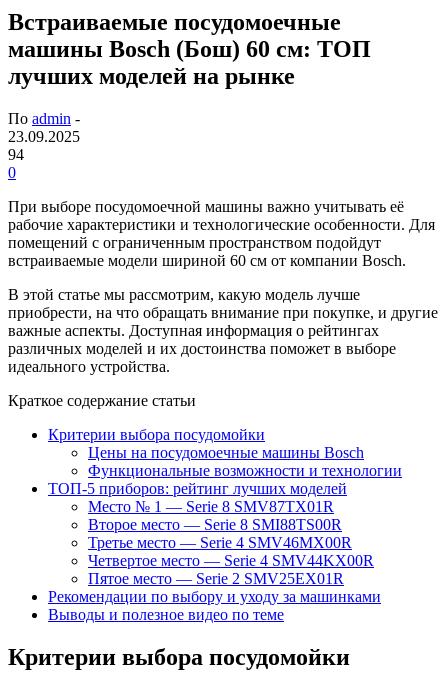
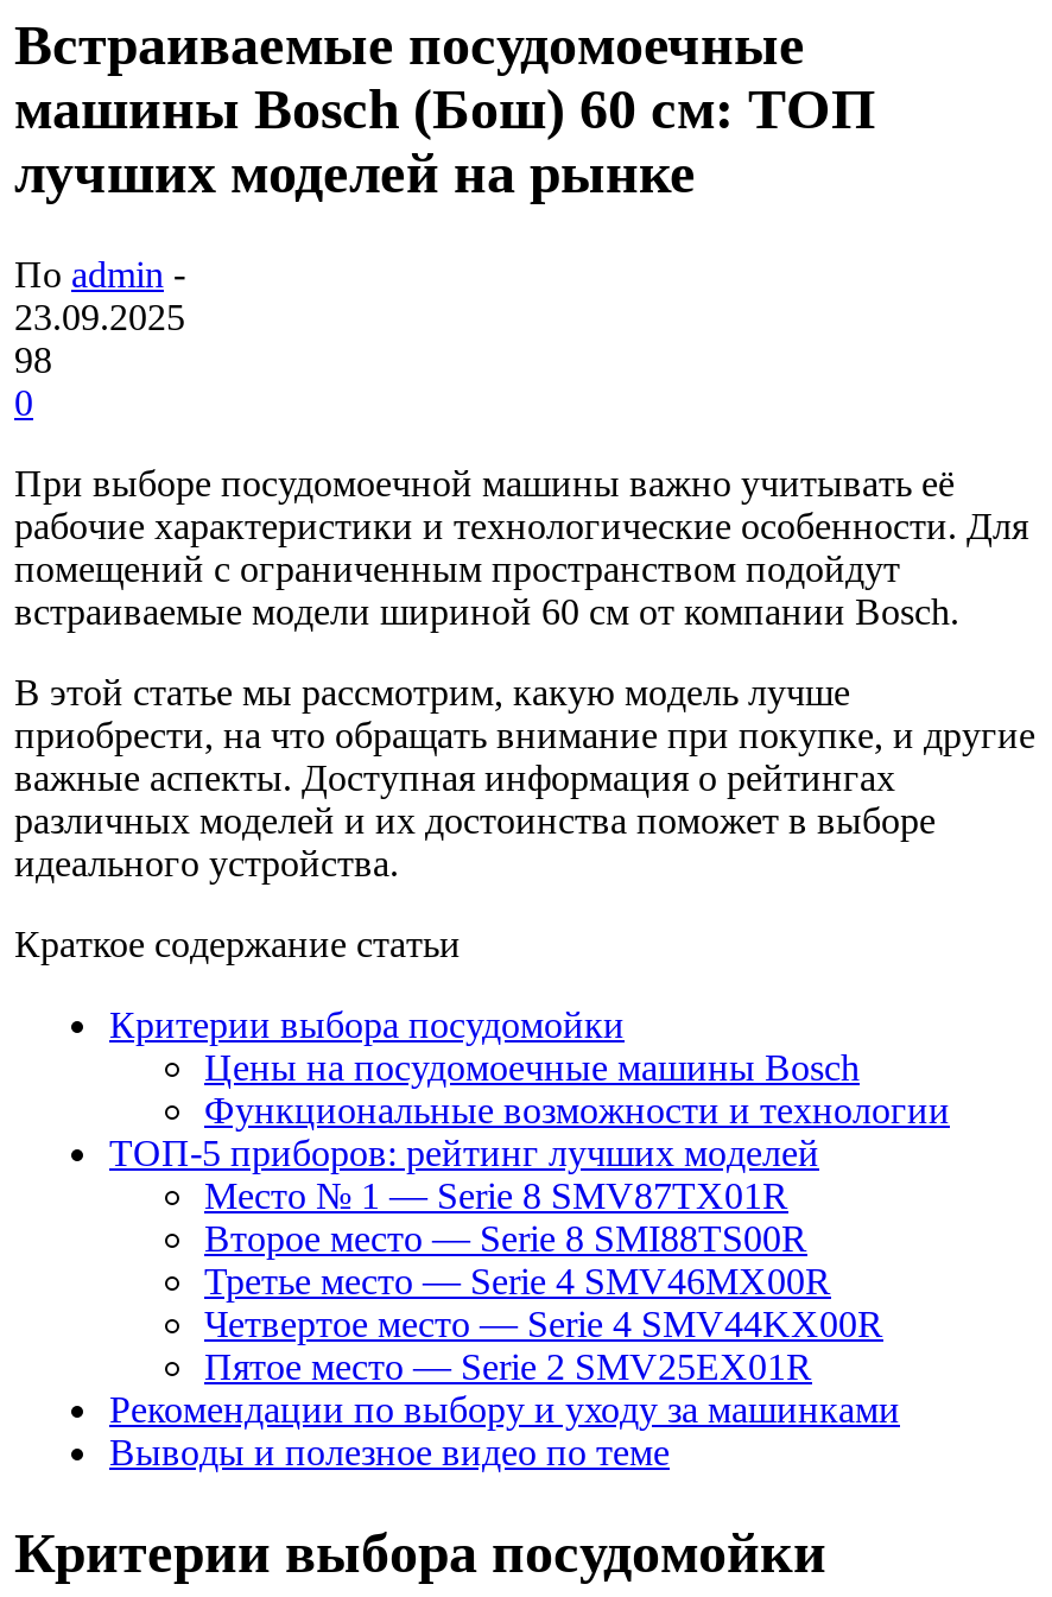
- 94
+ 98
